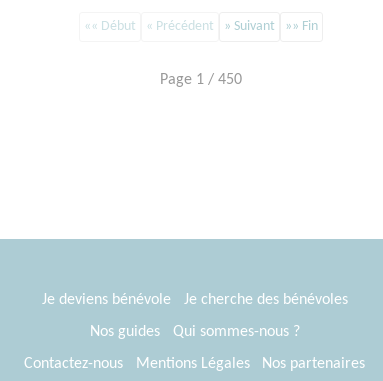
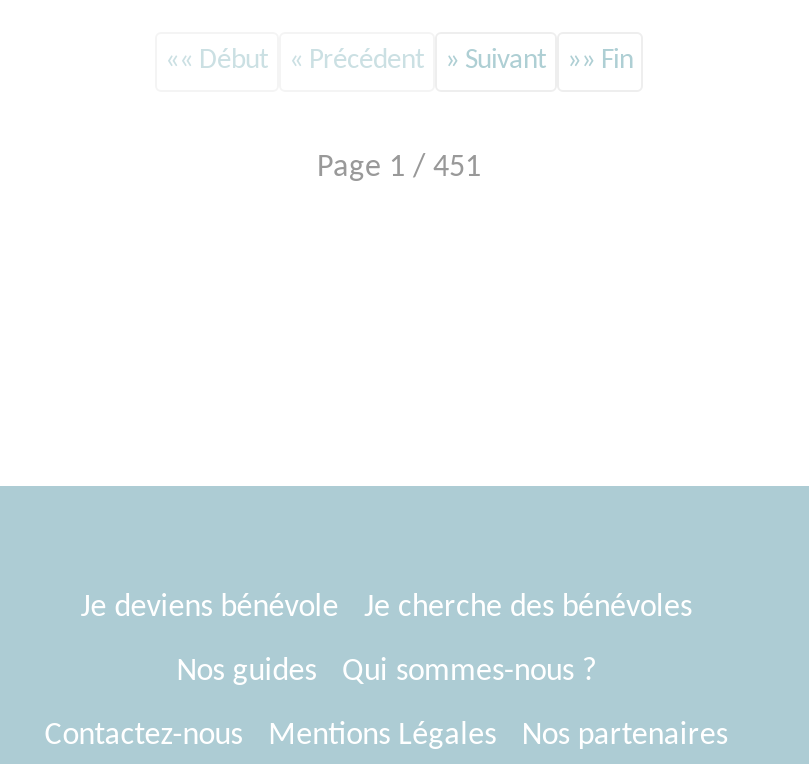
- Page 1 / 450
+ Page 1 / 451
